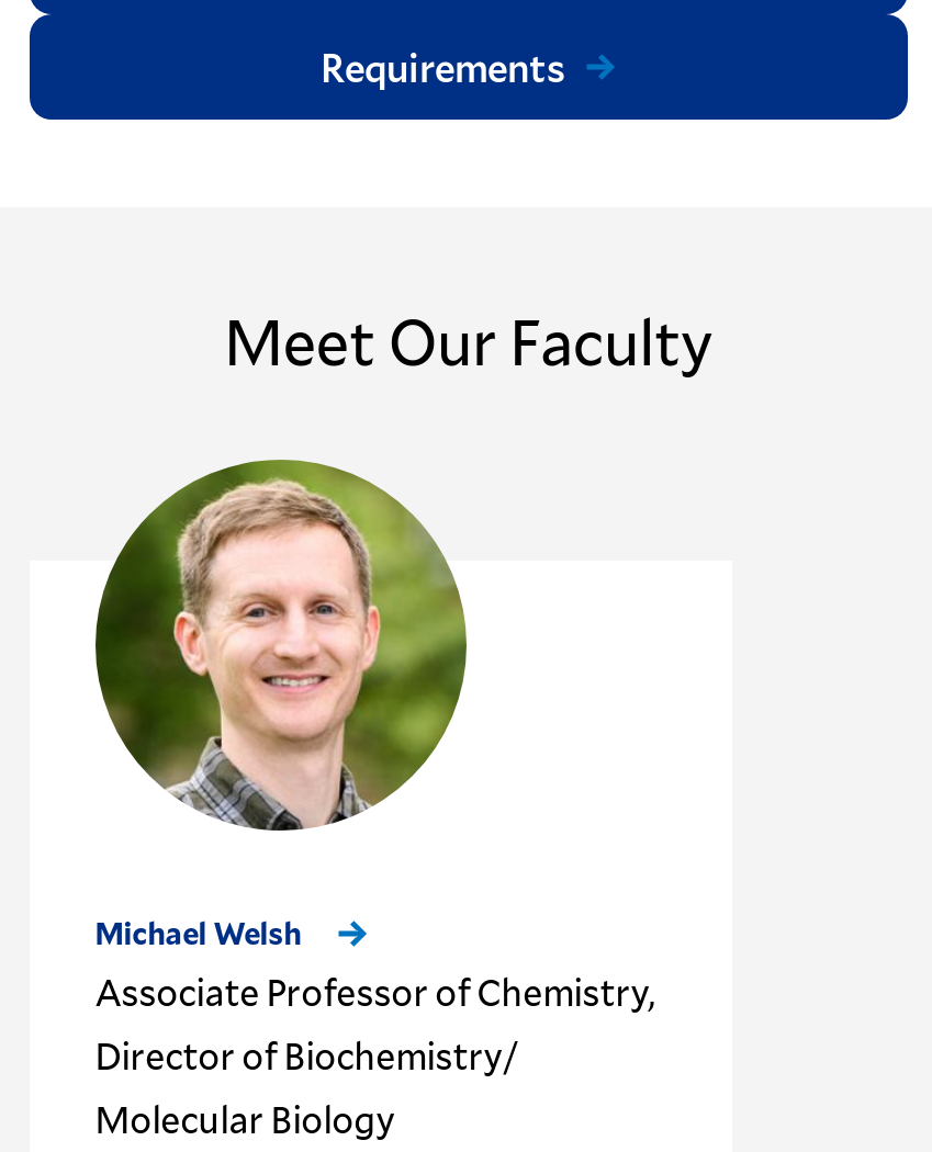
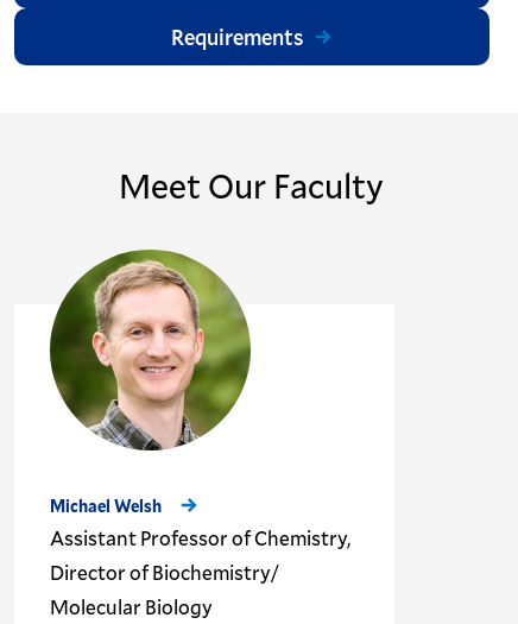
- Associate Professor of Chemistry,
+ Assistant Professor of Chemistry,
